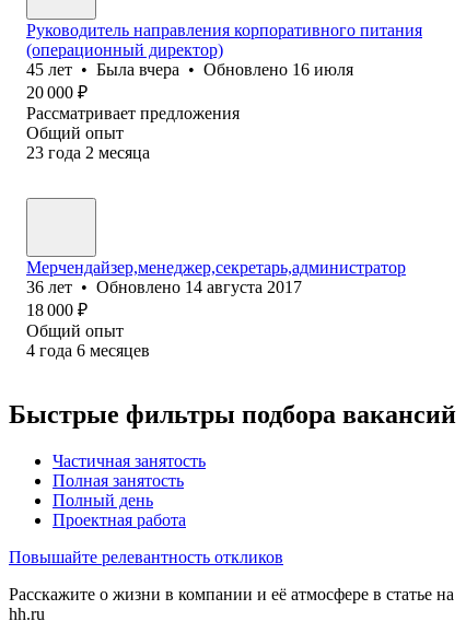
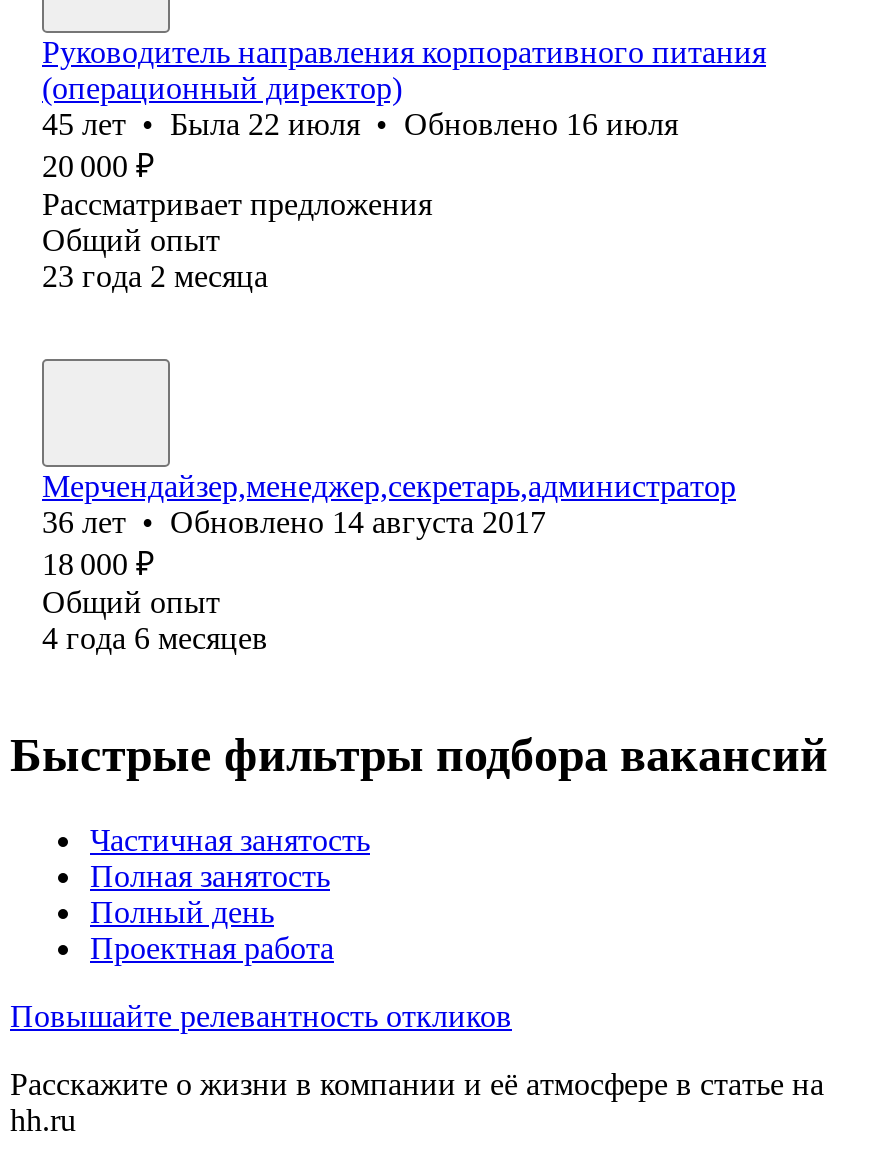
- 45 лет • Была вчера • Обновлено 16 июля
+ 45 лет • Была 22 июля • Обновлено 16 июля
